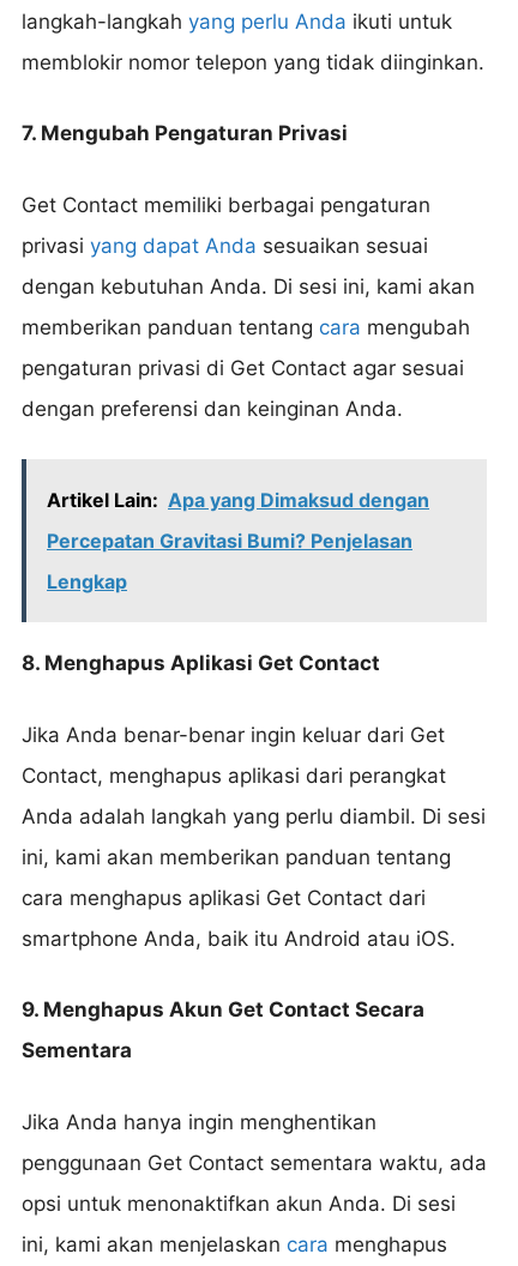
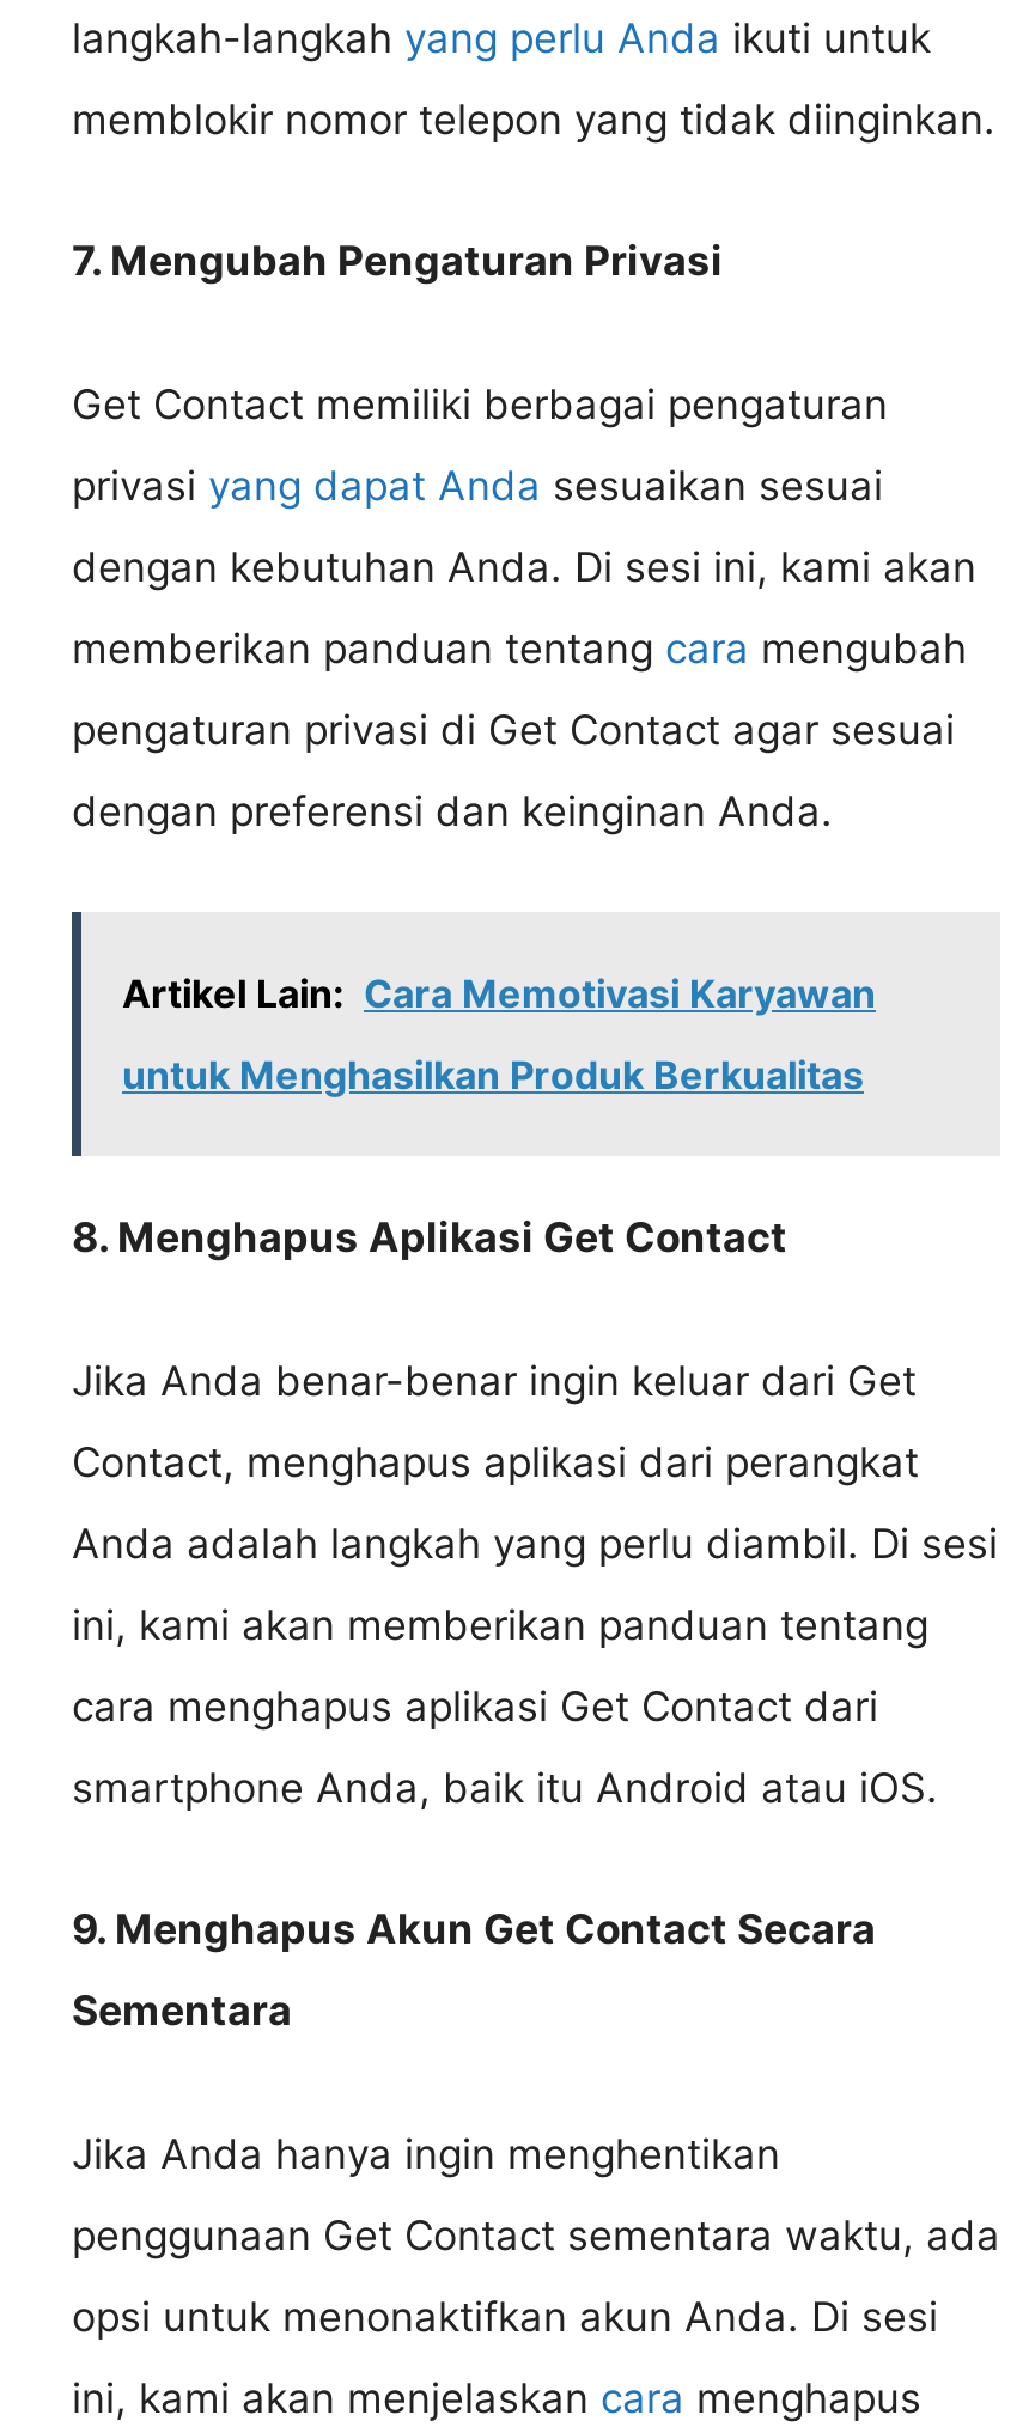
- Artikel Lain: Apa yang Dimaksud dengan
- Percepatan Gravitasi Bumi? Penjelasan
- Lengkap
+ Artikel Lain: Cara Memotivasi Karyawan
+ untuk Menghasilkan Produk Berkualitas
